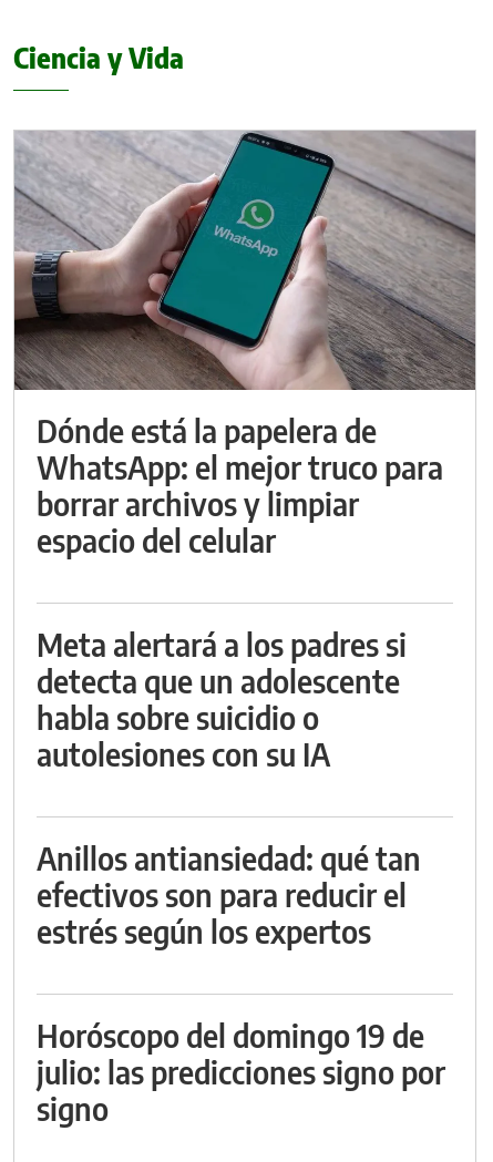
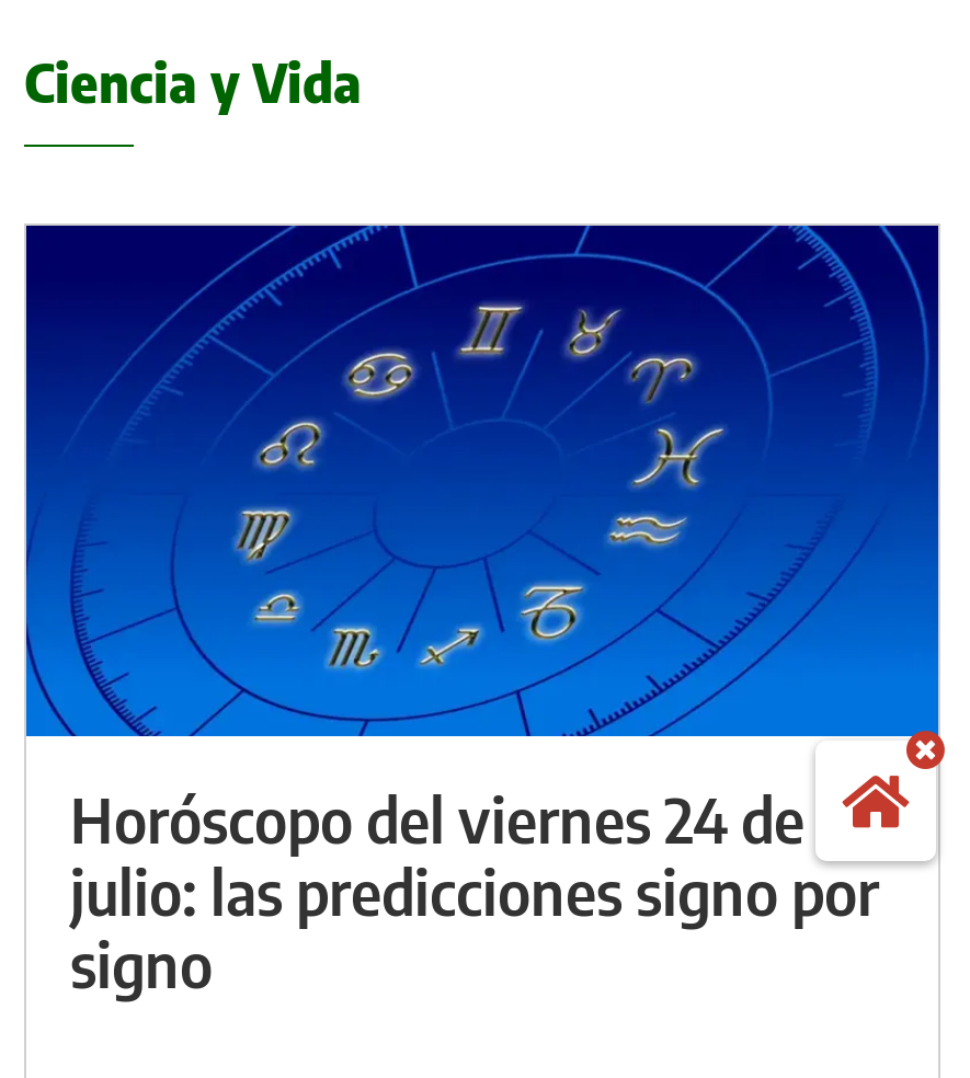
- [image]
- Dónde está la papelera de
- WhatsApp: el mejor truco para
- borrar archivos y limpiar
- espacio del celular
- Meta alertará a los padres si
- detecta que un adolescente
- habla sobre suicidio o
- autolesiones con su IA
- Anillos antiansiedad: qué tan
- efectivos son para reducir el
- estrés según los expertos
- Horóscopo del domingo 19 de
+ [image]
+ Horóscopo del viernes 24 de
